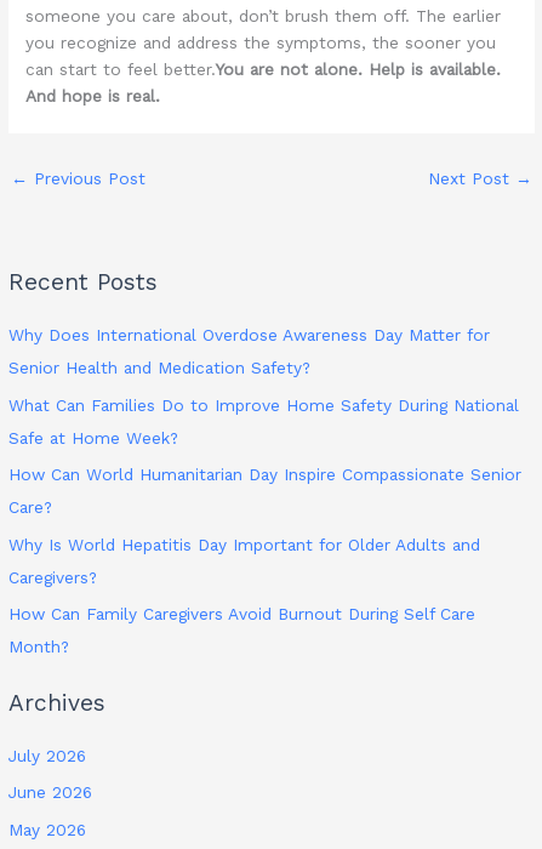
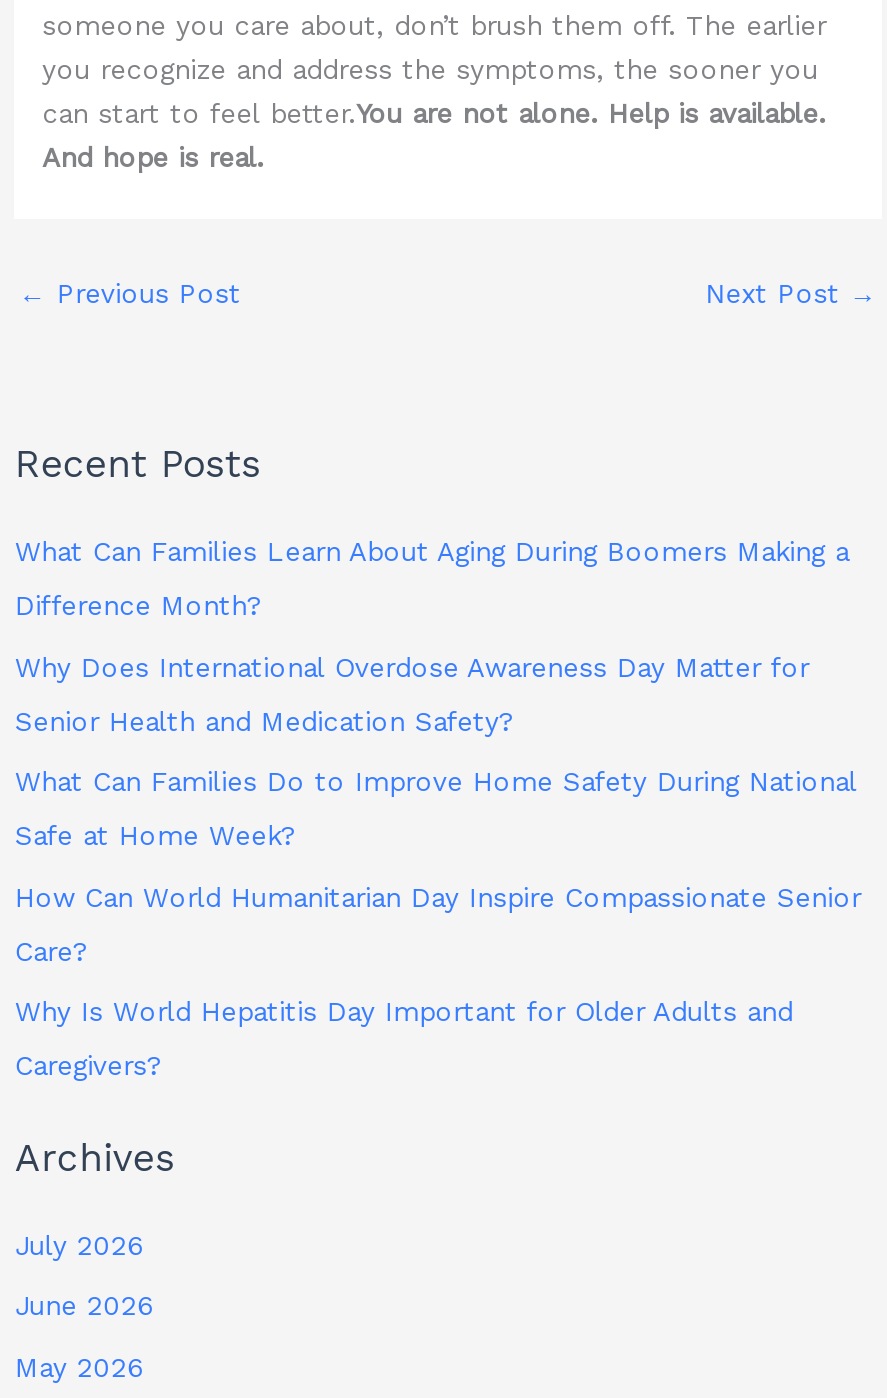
+ What Can Families Learn About Aging During Boomers Making a
+ Difference Month?

moved down: Why Does International Overdose Awareness Day Matter for | Senior Health and Medication Safety? | What Can Families Do to Improve Home Safety During National | Safe at Home Week? | How Can World Humanitarian Day Inspire Compassionate Senior | Care? | Why Is World Hepatitis Day Important for Older Adults and | Caregivers?

- How Can Family Caregivers Avoid Burnout During Self Care
- Month?
